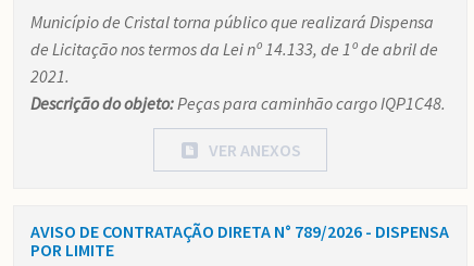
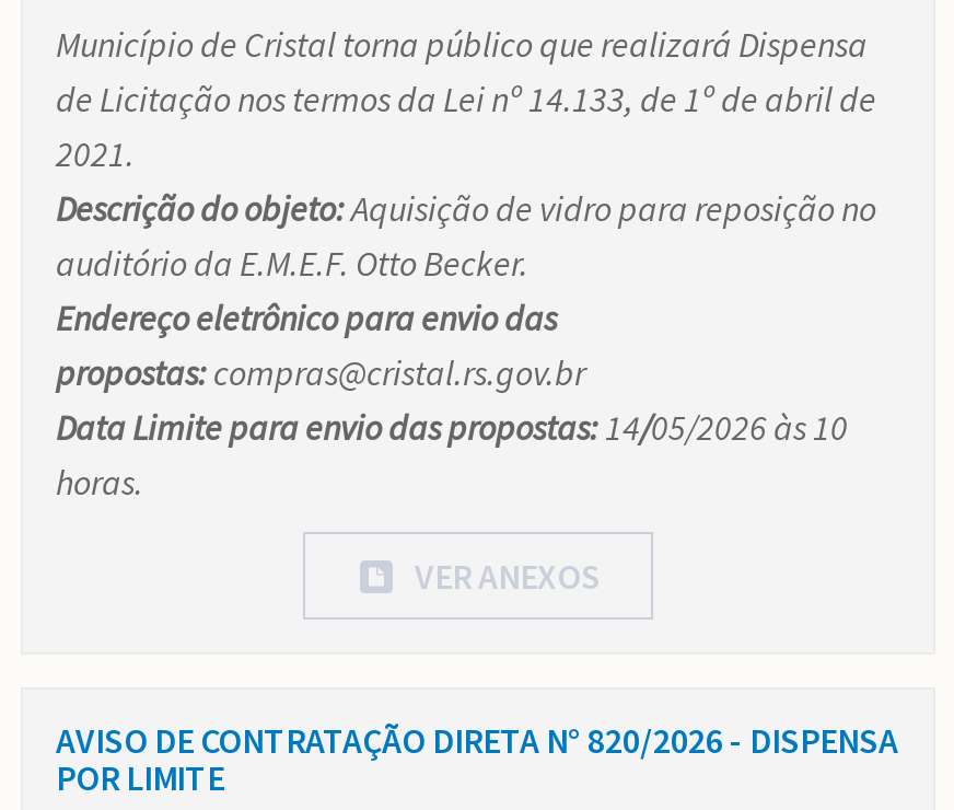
- Descrição do objeto: Peças para caminhão cargo IQP1C48.
+ Descrição do objeto:Aquisição de vidro para reposição no
+ auditório da E.M.E.F. Otto Becker.
+ Endereço eletrônico para envio das
+ propostas: compras@cristal.rs.gov.br
+ Data Limite para envio das propostas: 14/05/2026 às 10
+ horas.

- AVISO DE CONTRATAÇÃO DIRETA N° 789/2026 - DISPENSA
+ AVISO DE CONTRATAÇÃO DIRETA N° 820/2026 - DISPENSA
